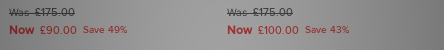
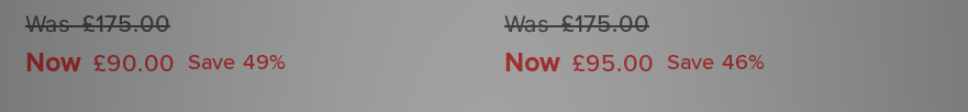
- Now £100.00 Save 43%
+ Now £95.00 Save 46%
